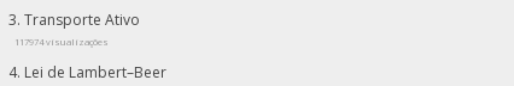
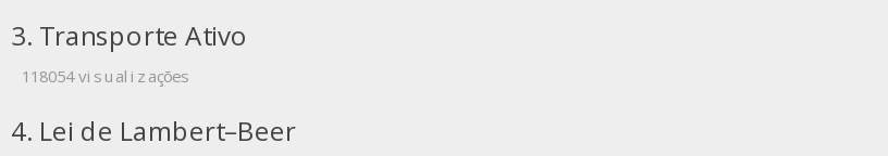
- 117974 visualizações
+ 118054 visualizações
